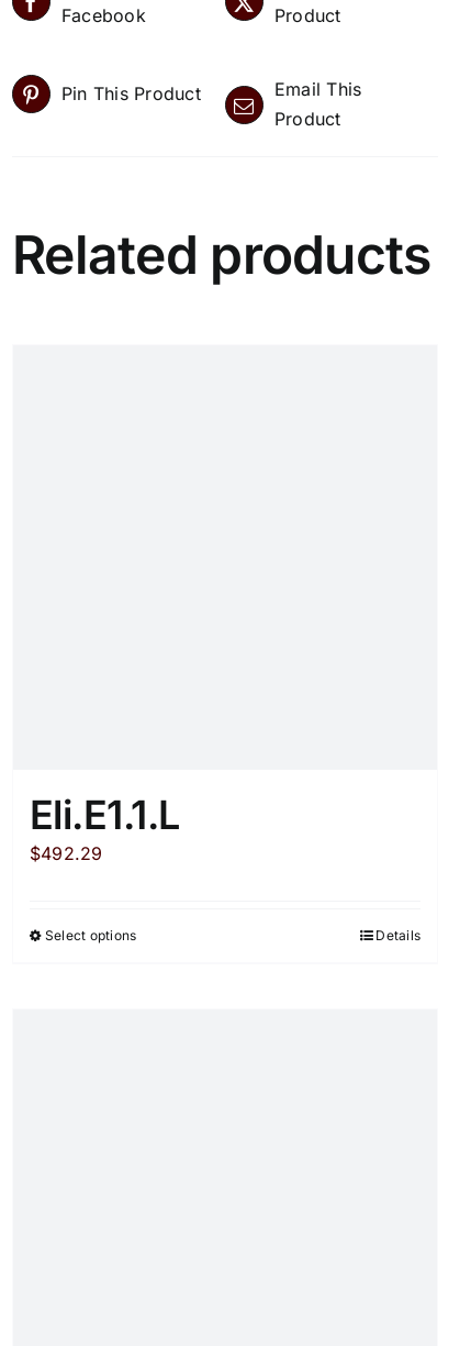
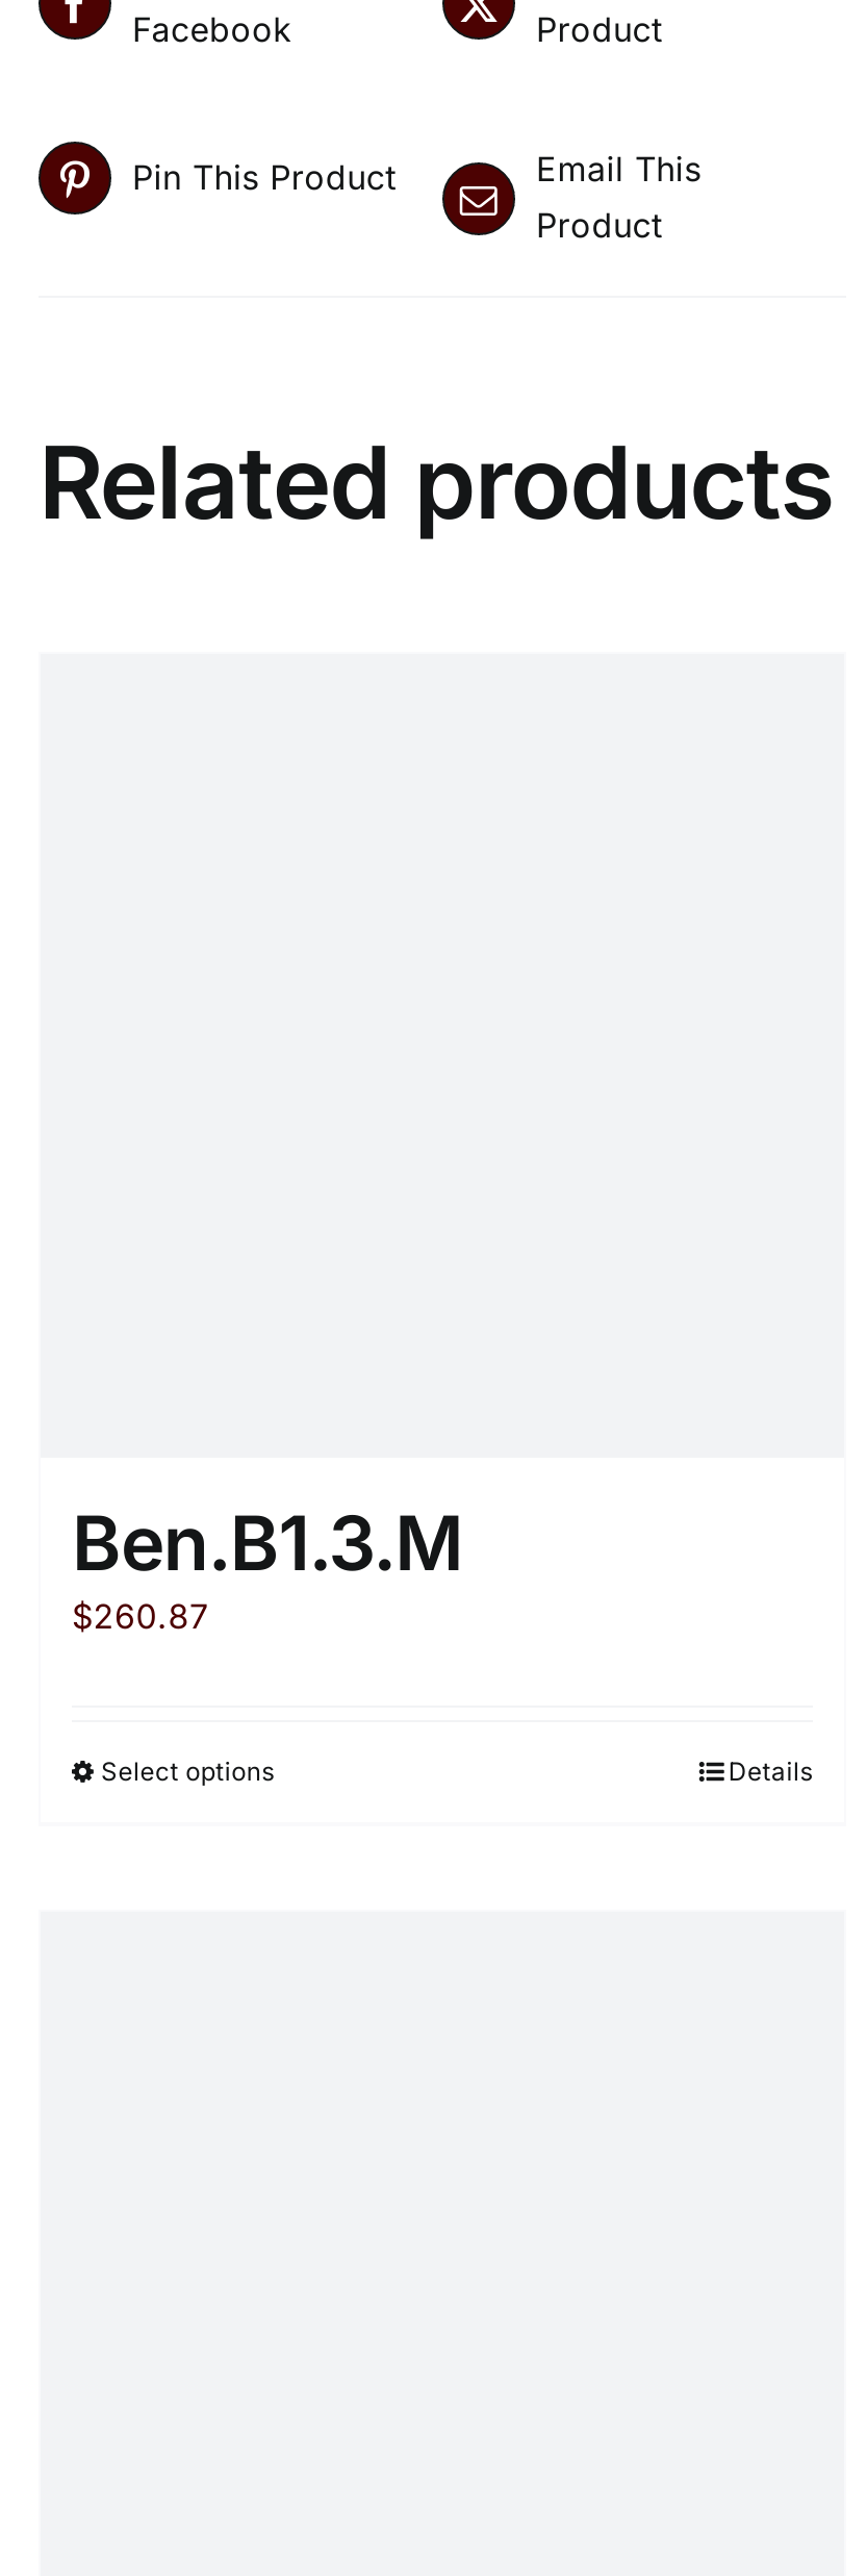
- Eli.E1.1.L
- $492.29
+ Ben.B1.3.M
+ $260.87
